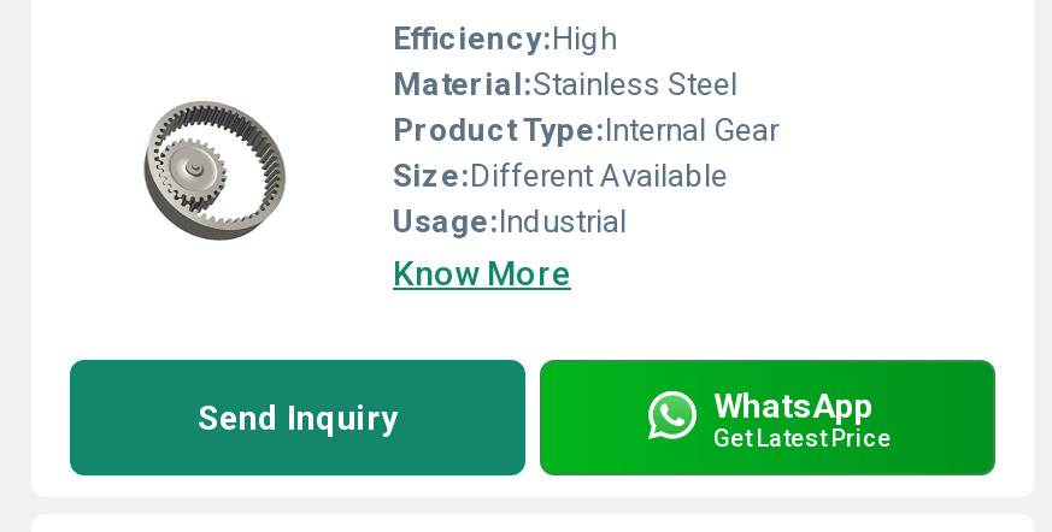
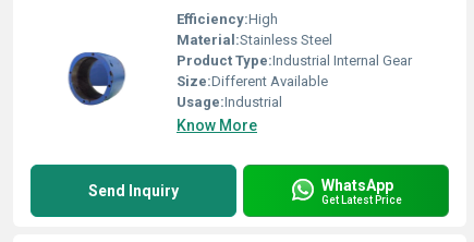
- [image]
+ [image]

- Product Type:Internal Gear
+ Product Type:Industrial Internal Gear
